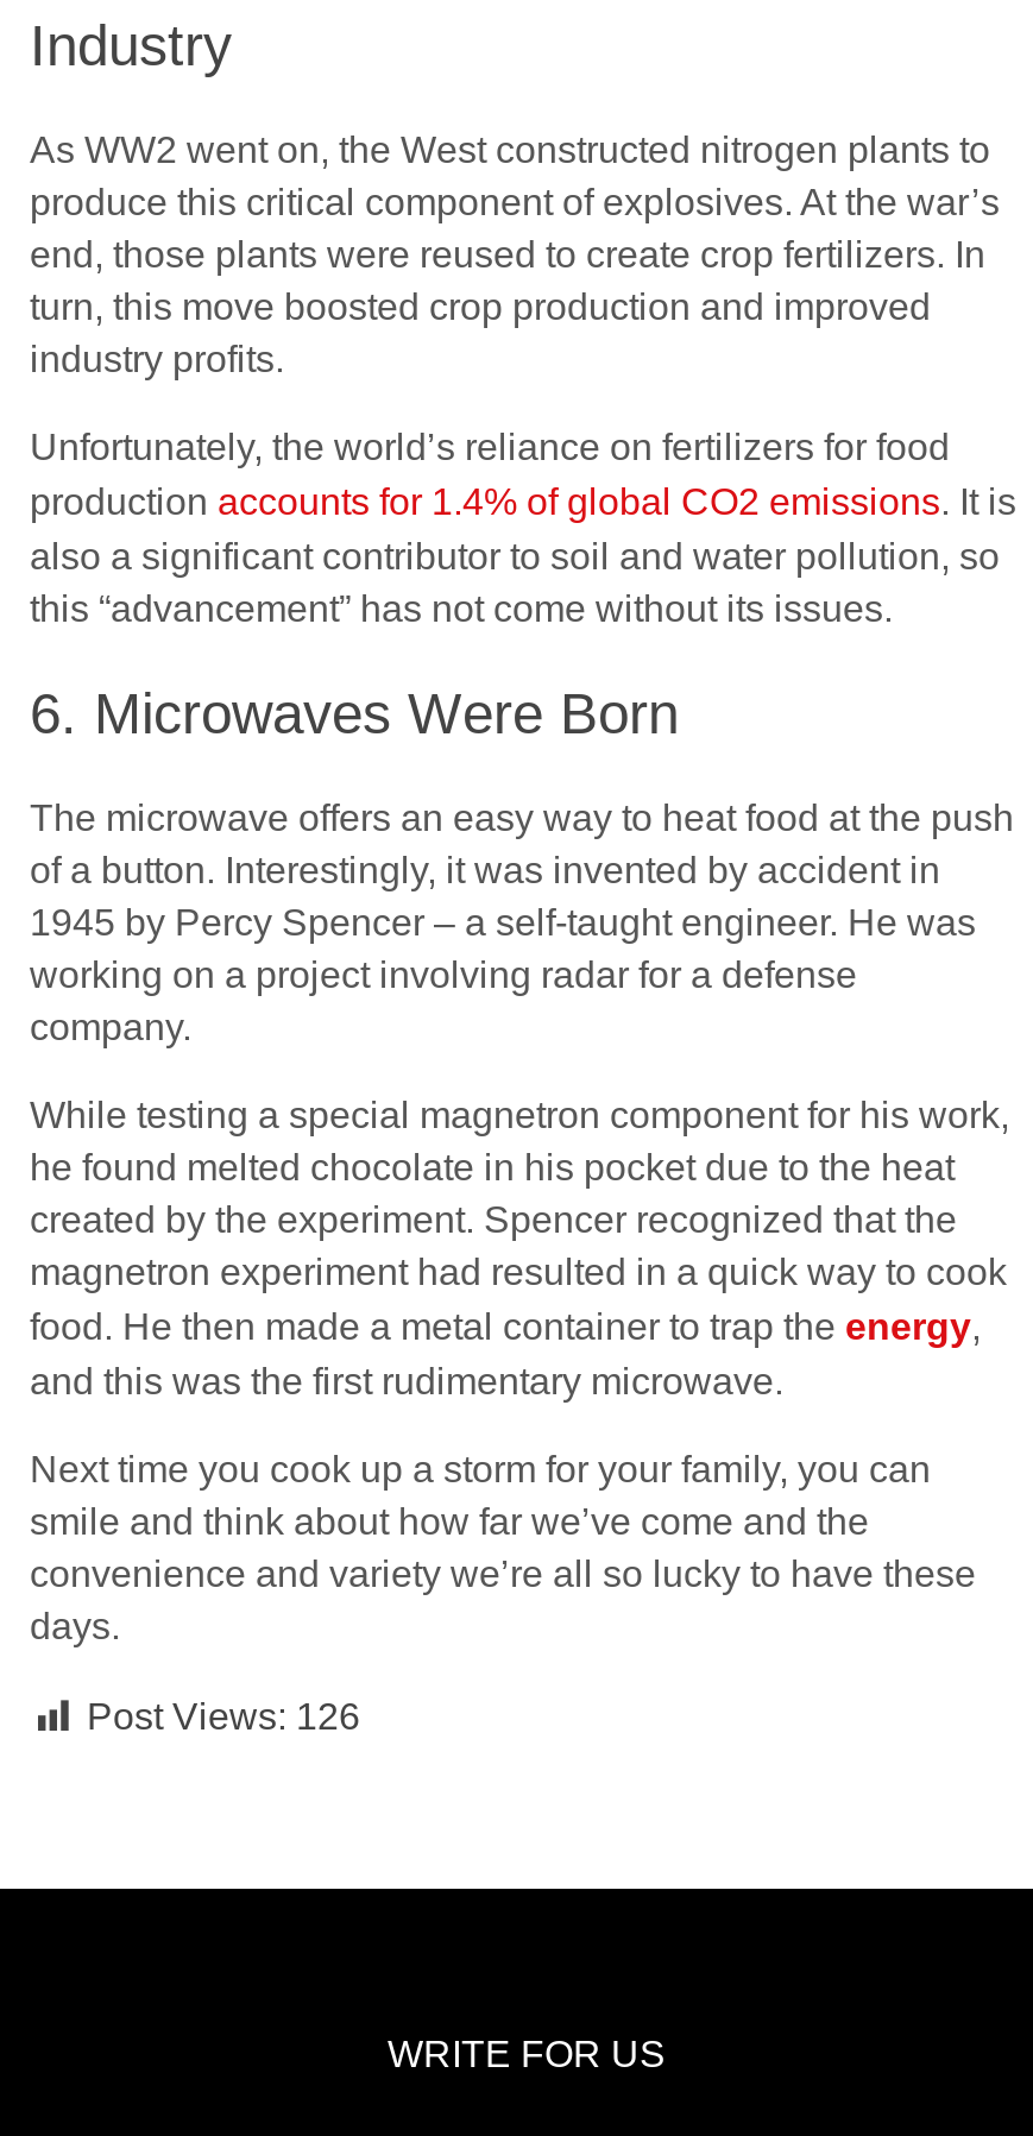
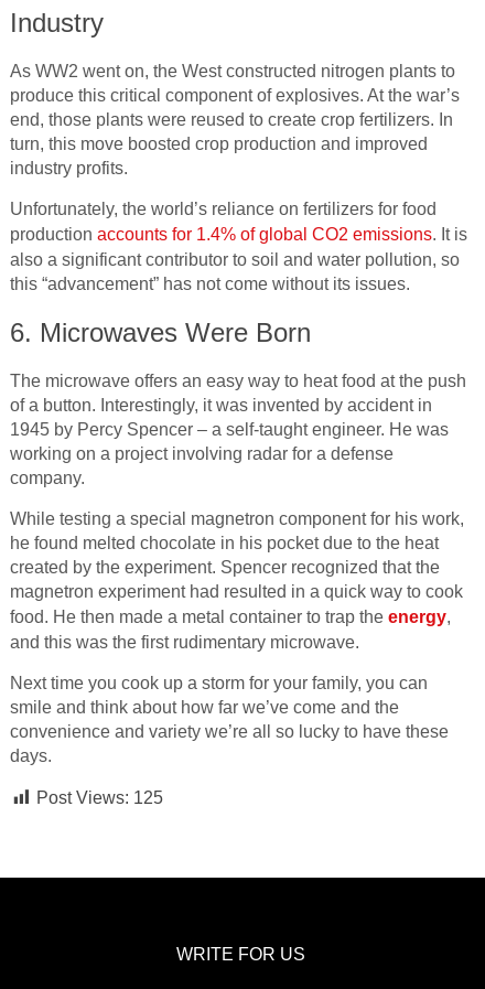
- Post Views: 126
+ Post Views: 125
